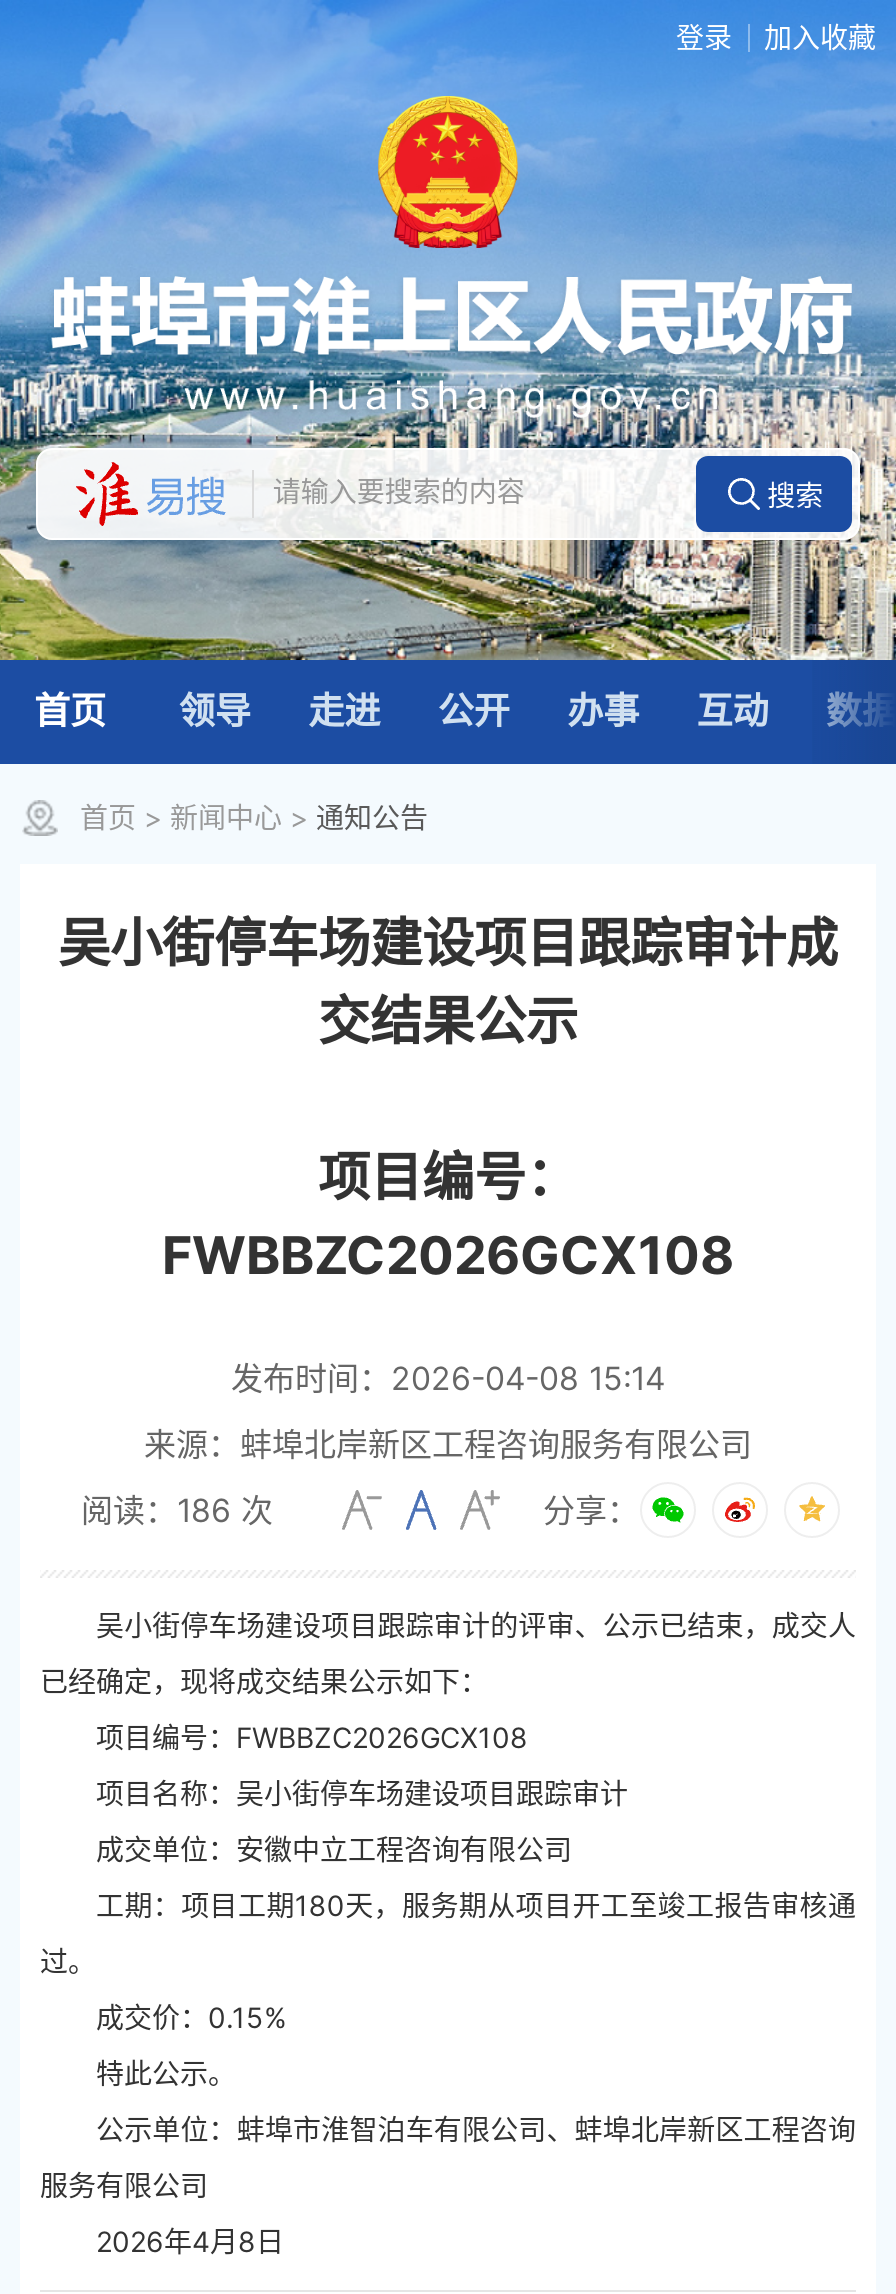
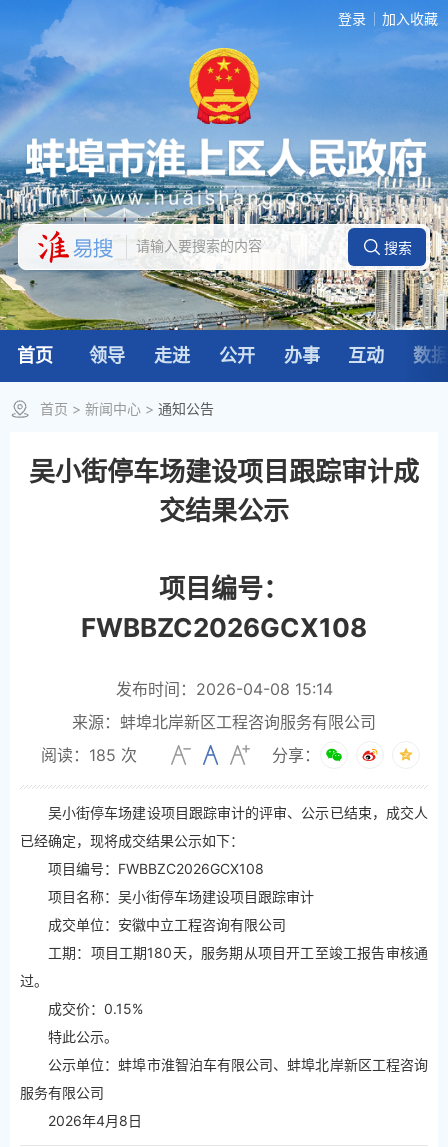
- 阅读：186次
+ 阅读：185次
